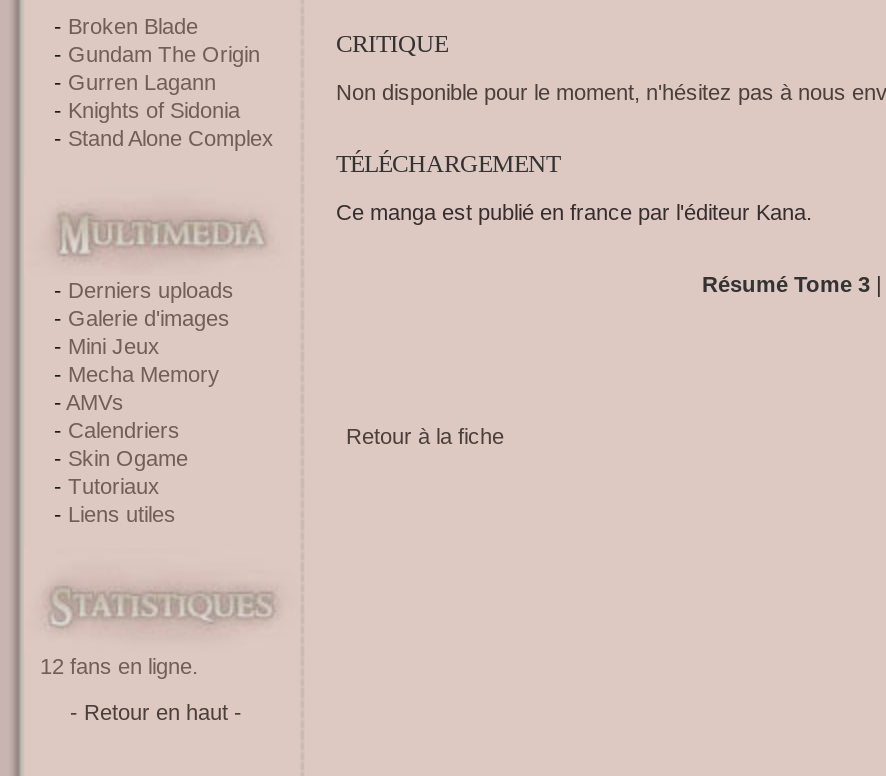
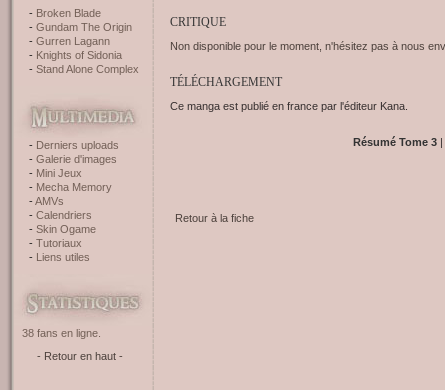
- 12 fans en ligne.
+ 38 fans en ligne.
